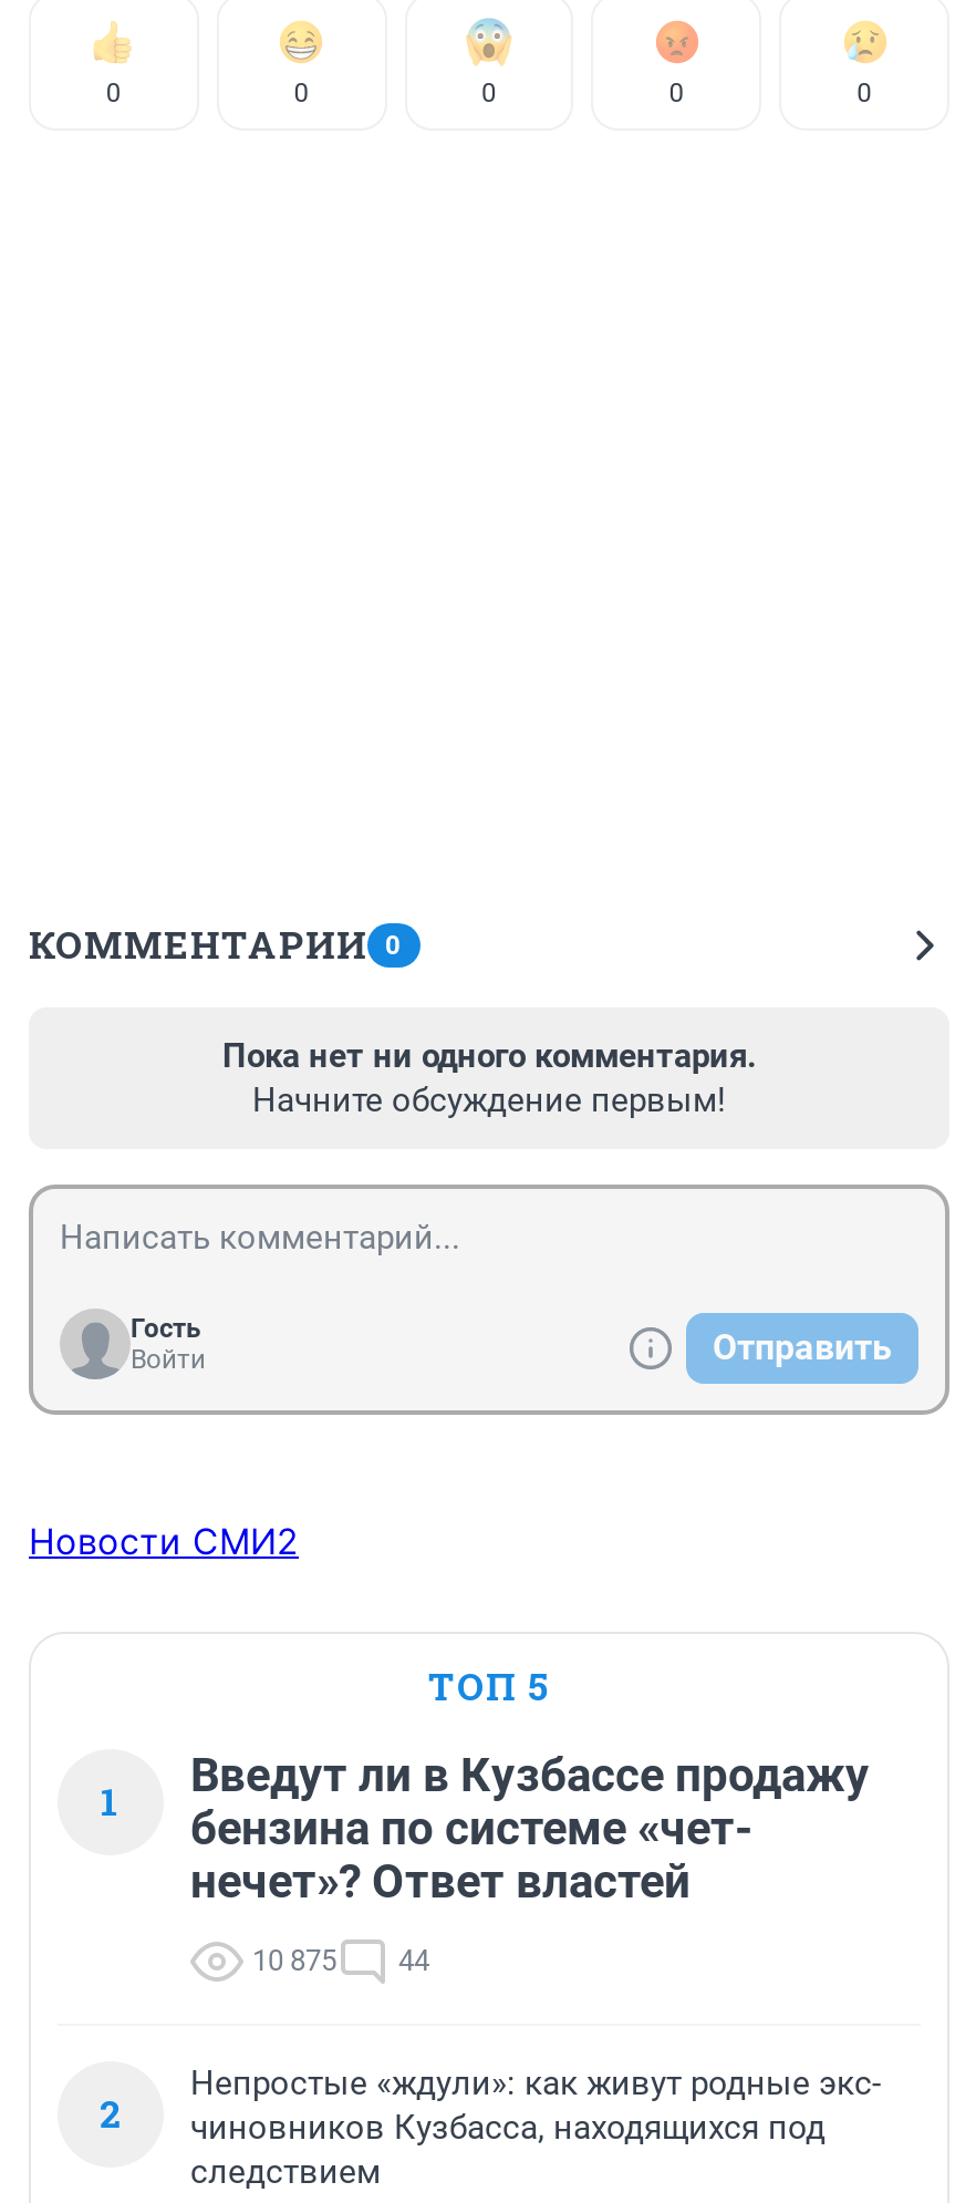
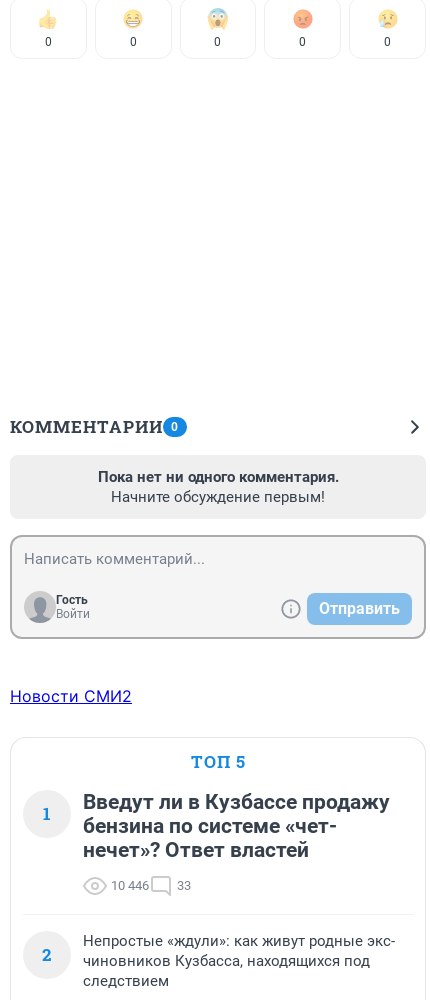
- 10 875
+ 10 446

- 44
+ 33
